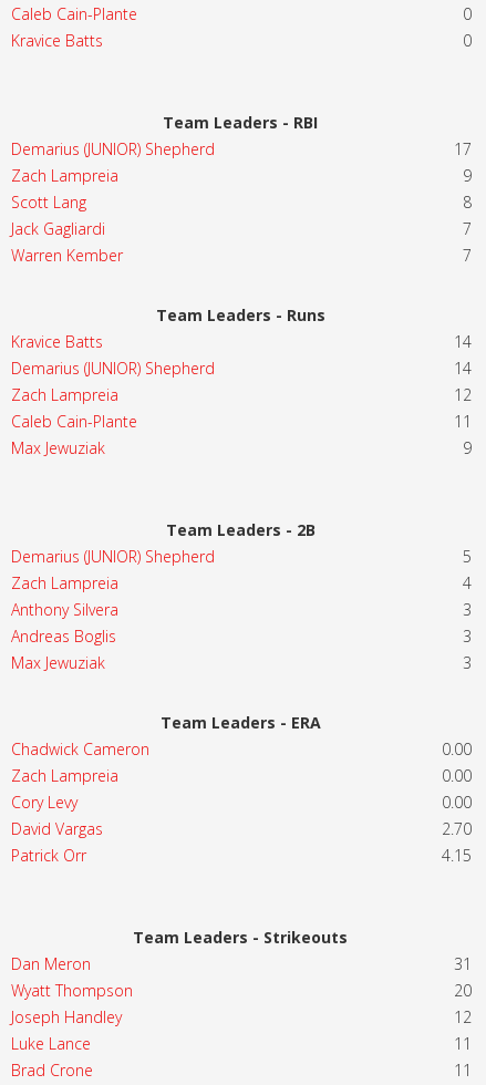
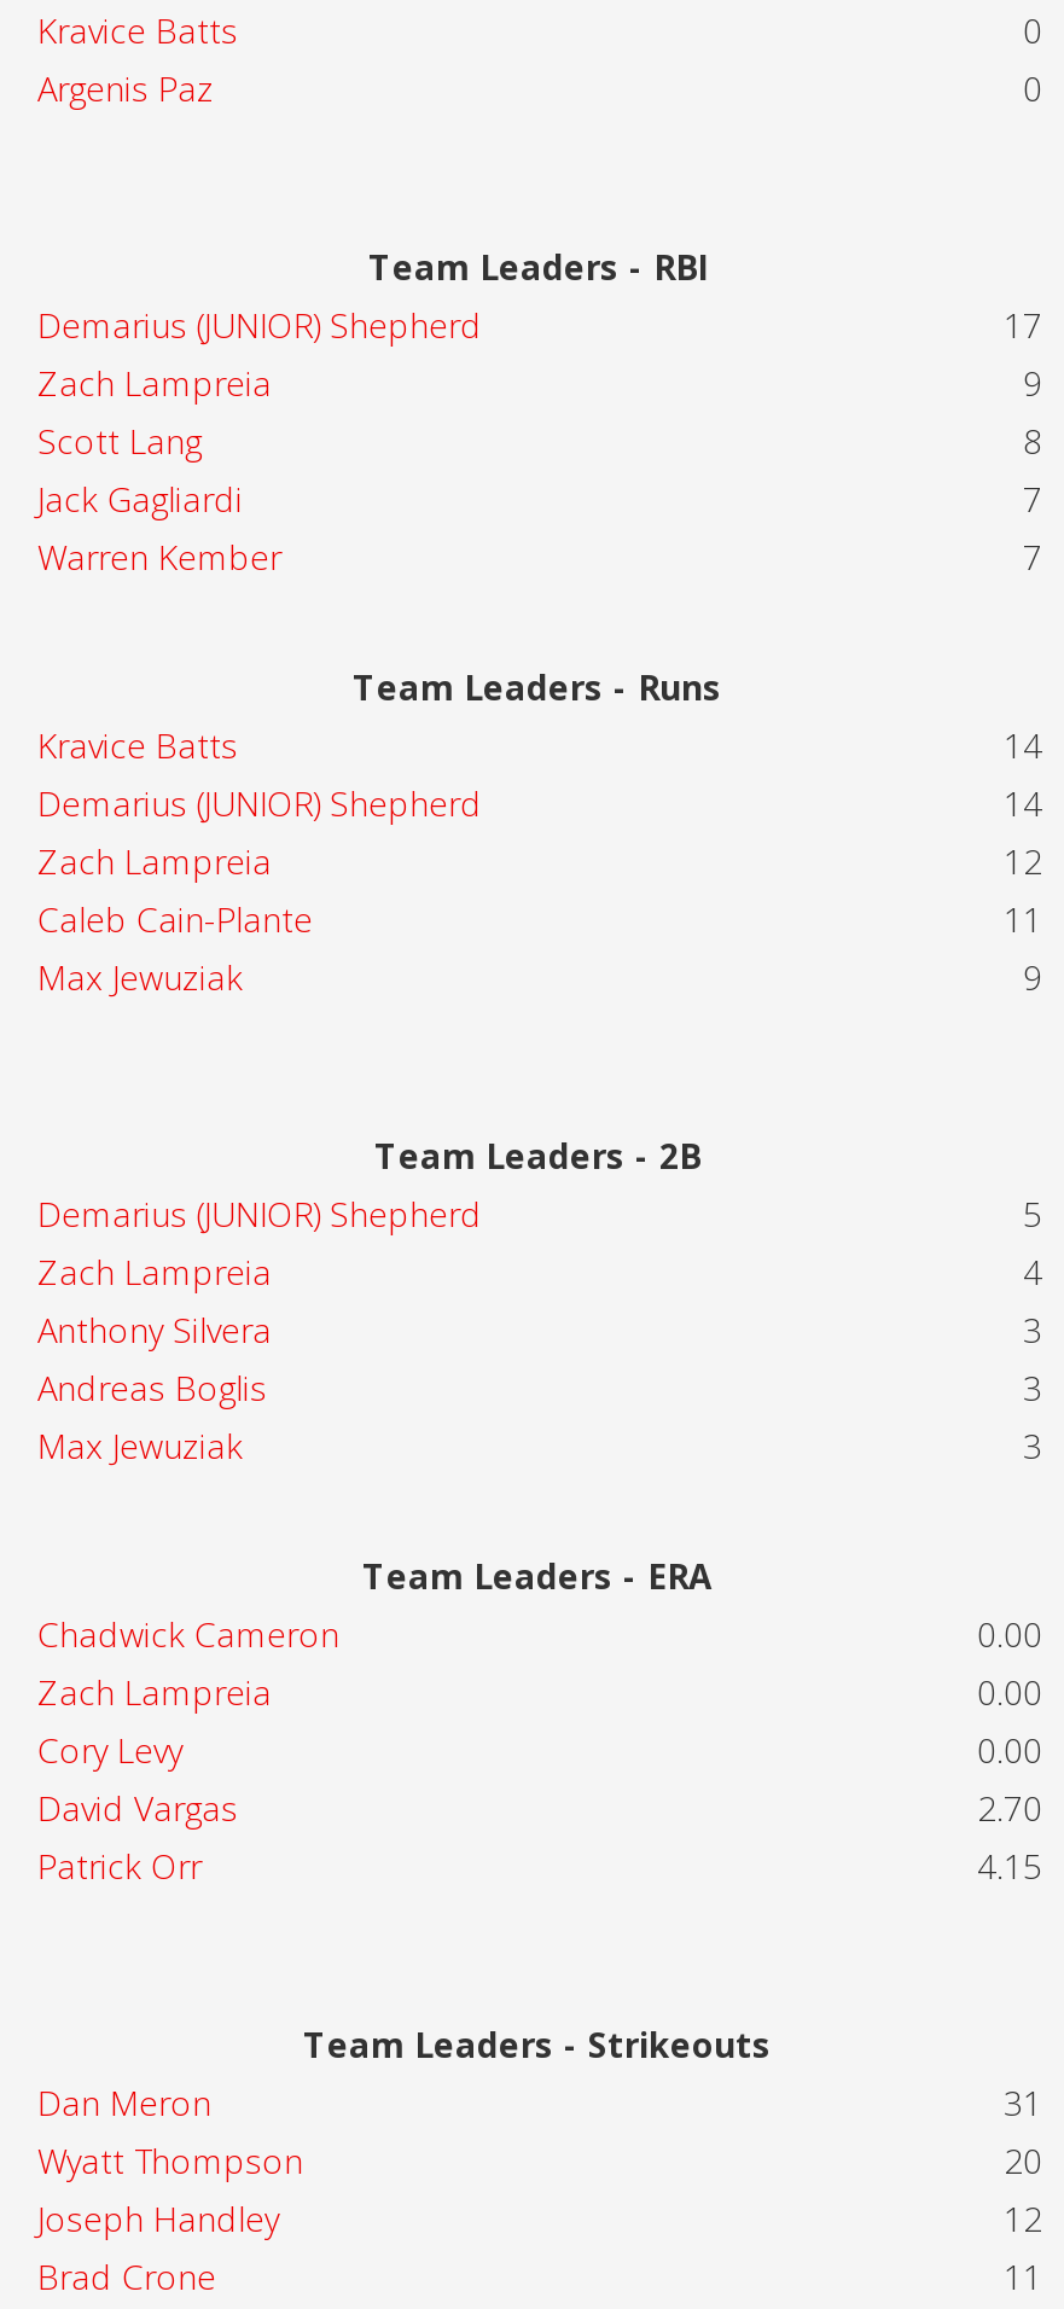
- Caleb Cain-Plante
+ Kravice Batts

- Kravice Batts
+ Argenis Paz

- Luke Lance
- 11
